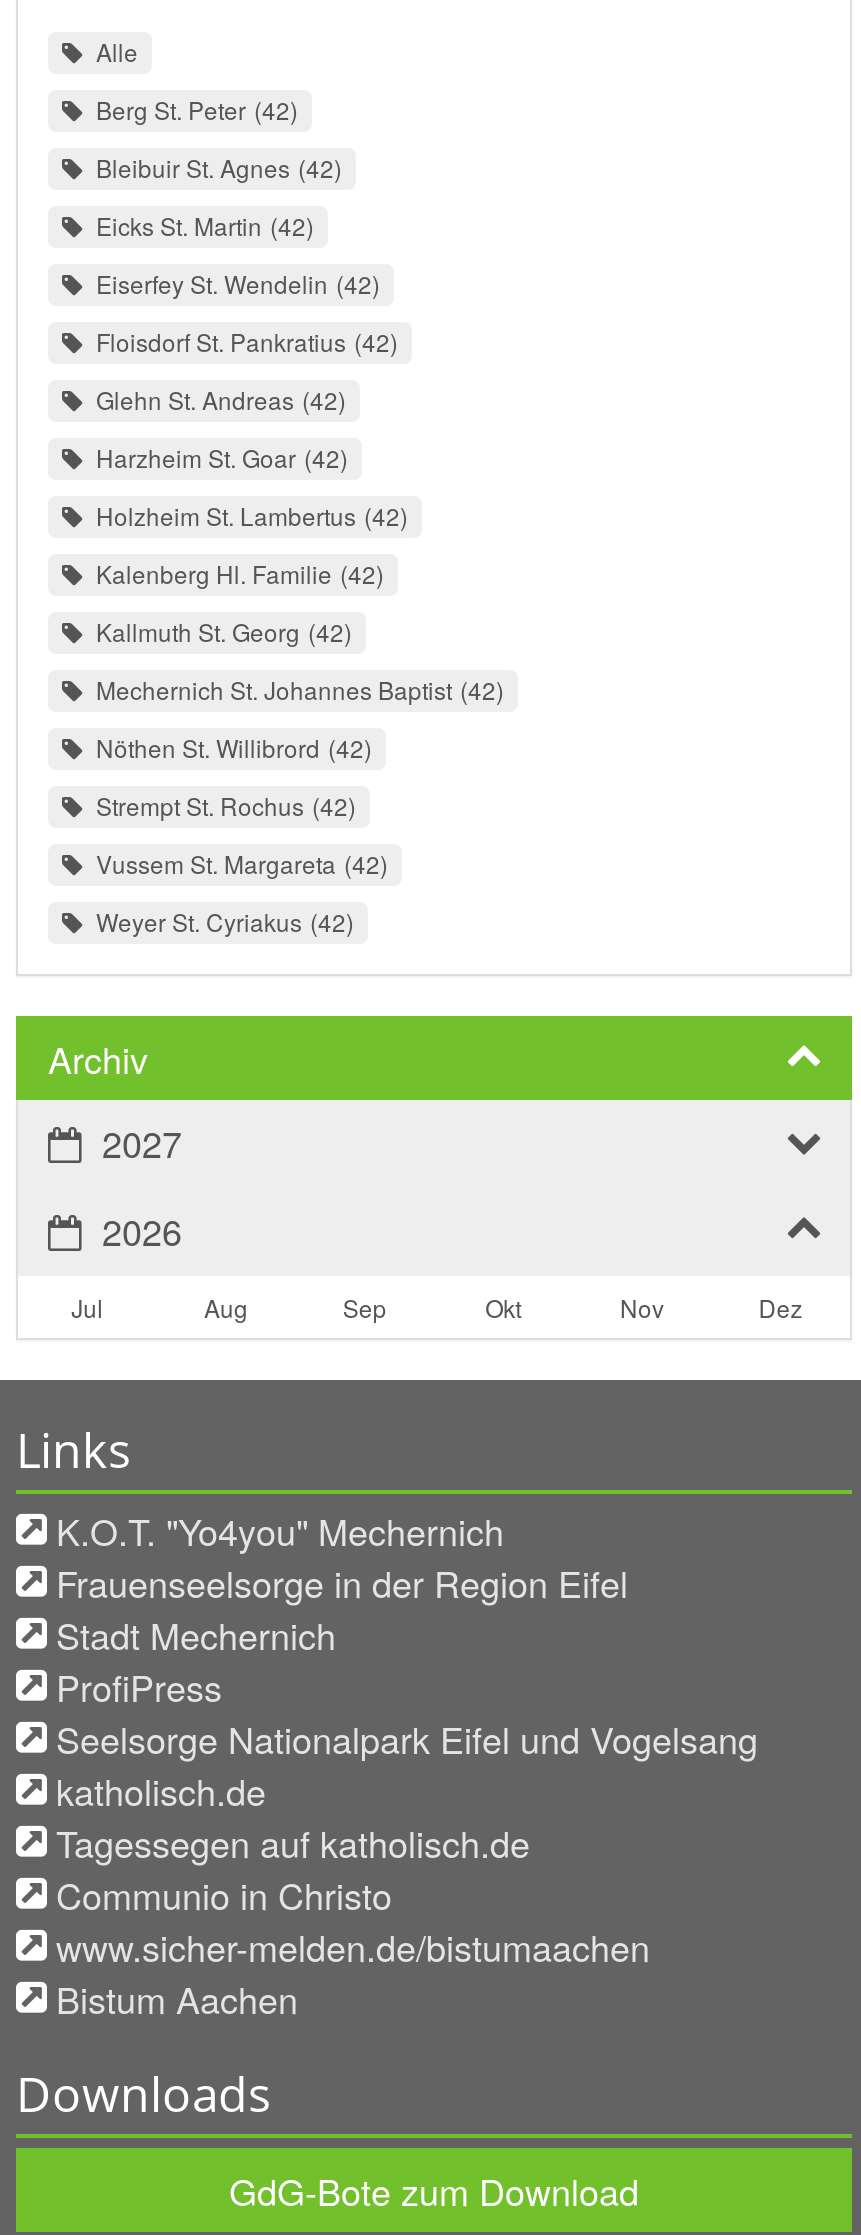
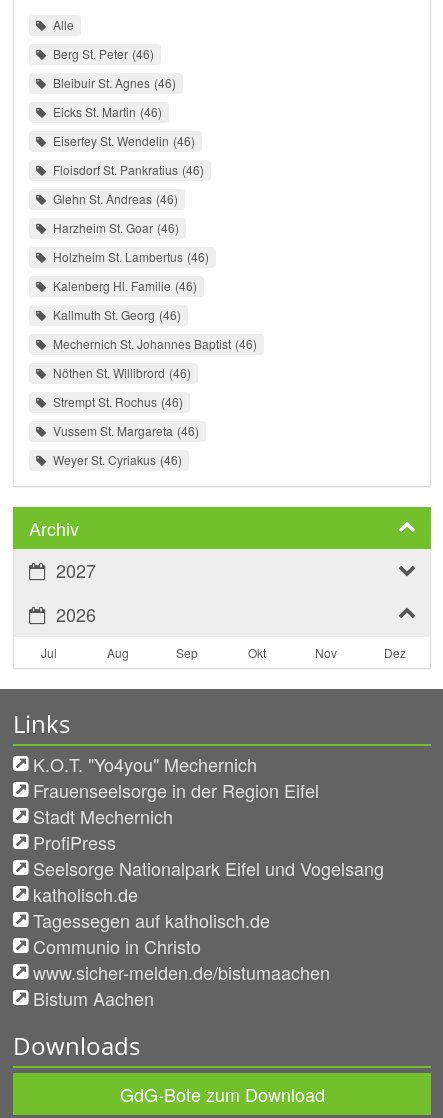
- Berg St. Peter 42
+ Berg St. Peter 46

- Bleibuir St. Agnes 42
+ Bleibuir St. Agnes 46

- Eicks St. Martin 42
+ Eicks St. Martin 46

- Eiserfey St. Wendelin 42
+ Eiserfey St. Wendelin 46

- Floisdorf St. Pankratius 42
+ Floisdorf St. Pankratius 46

- Glehn St. Andreas 42
+ Glehn St. Andreas 46

- Harzheim St. Goar 42
+ Harzheim St. Goar 46

- Holzheim St. Lambertus 42
+ Holzheim St. Lambertus 46

- Kalenberg Hl. Familie 42
+ Kalenberg Hl. Familie 46

- Kallmuth St. Georg 42
+ Kallmuth St. Georg 46

- Mechernich St. Johannes Baptist 42
+ Mechernich St. Johannes Baptist 46

- Nöthen St. Willibrord 42
+ Nöthen St. Willibrord 46

- Strempt St. Rochus 42
+ Strempt St. Rochus 46

- Vussem St. Margareta 42
+ Vussem St. Margareta 46

- Weyer St. Cyriakus 42
+ Weyer St. Cyriakus 46
